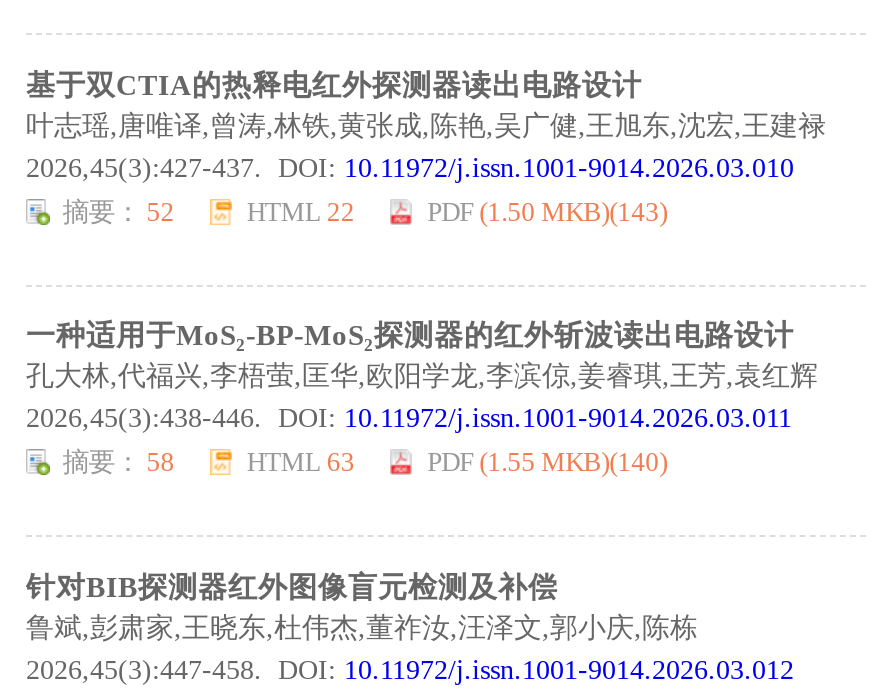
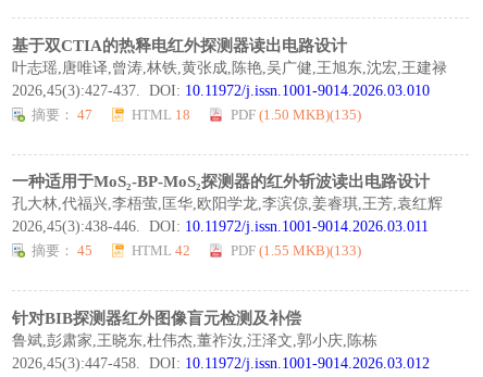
- 摘要：52
+ 摘要：47

- HTML 22
+ HTML 18

- PDF (1.50 MKB)(143)
+ PDF (1.50 MKB)(135)

- 摘要：58
+ 摘要：45

- HTML 63
+ HTML 42

- PDF (1.55 MKB)(140)
+ PDF (1.55 MKB)(133)
